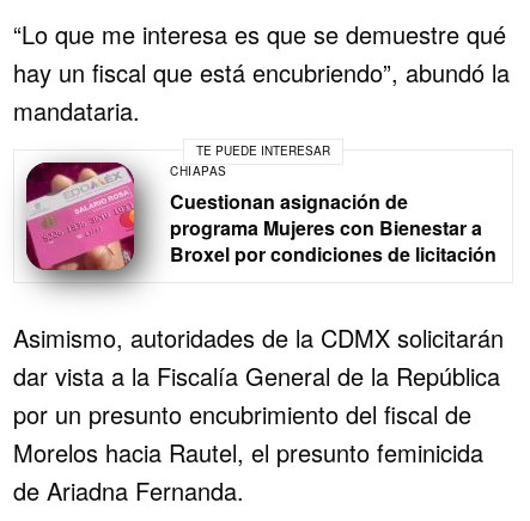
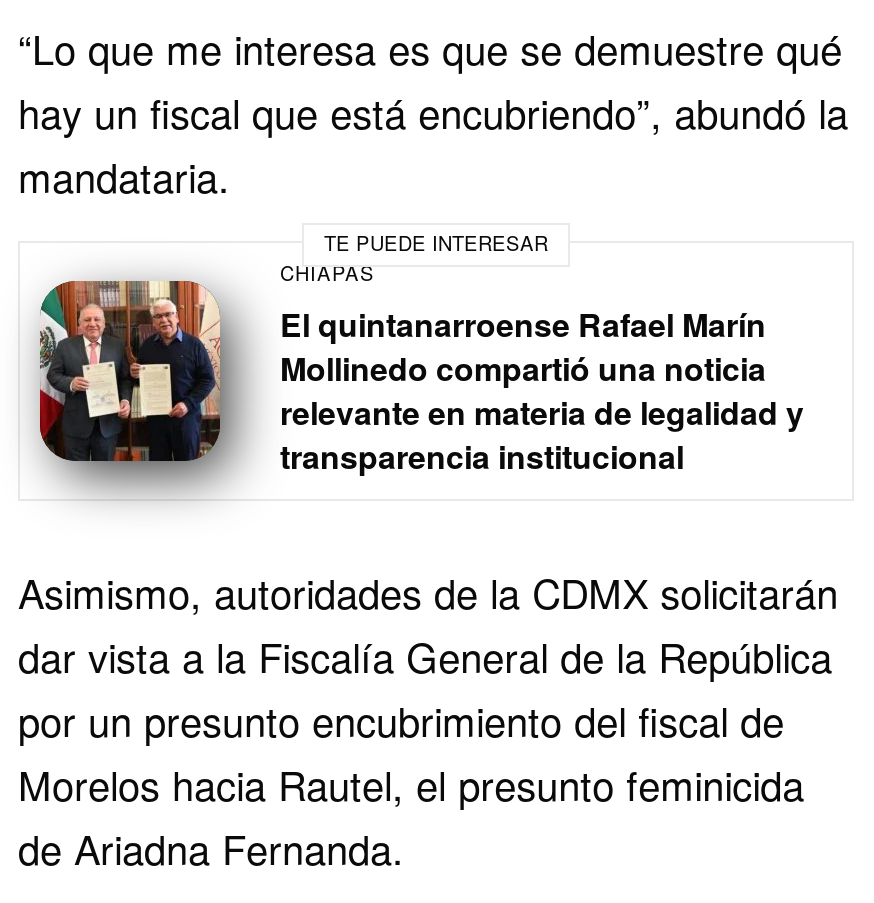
- [image]
- Cuestionan asignación de
- programa Mujeres con Bienestar a
- Broxel por condiciones de licitación
+ [image]
+ El quintanarroense Rafael Marín
+ Mollinedo compartió una noticia
+ relevante en materia de legalidad y
+ transparencia institucional
